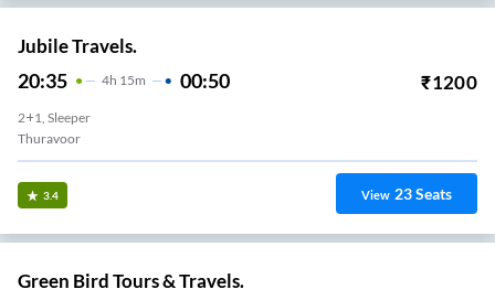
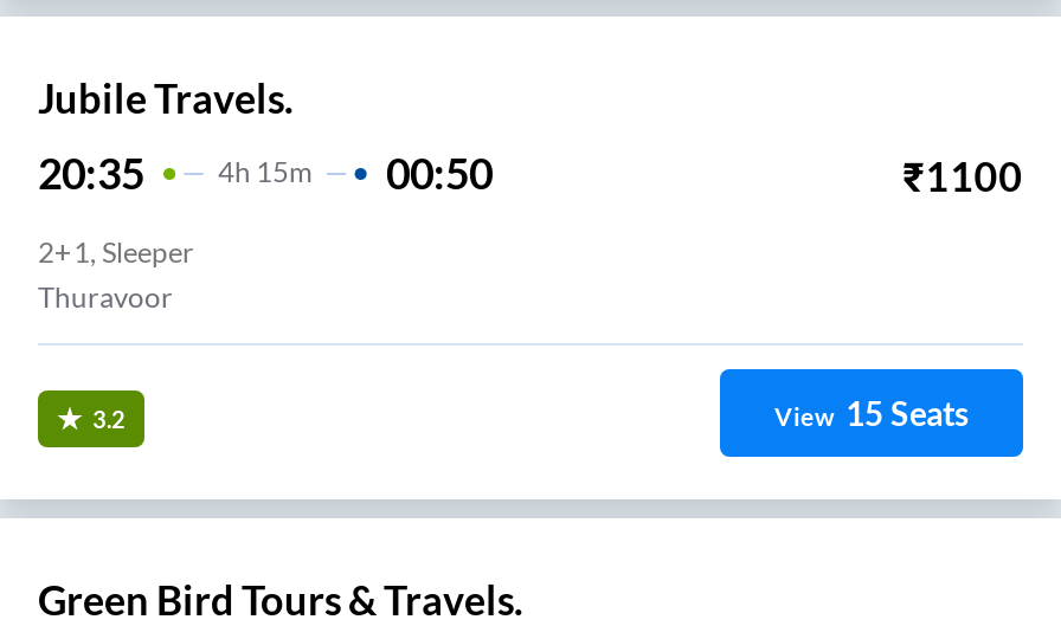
- ₹1200
+ ₹1100

- 3.4
+ 3.2

- View 23 Seats
+ View 15 Seats
